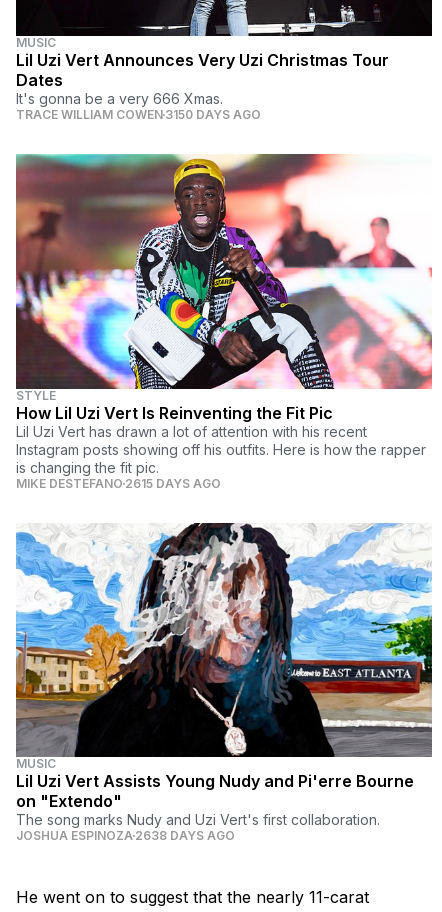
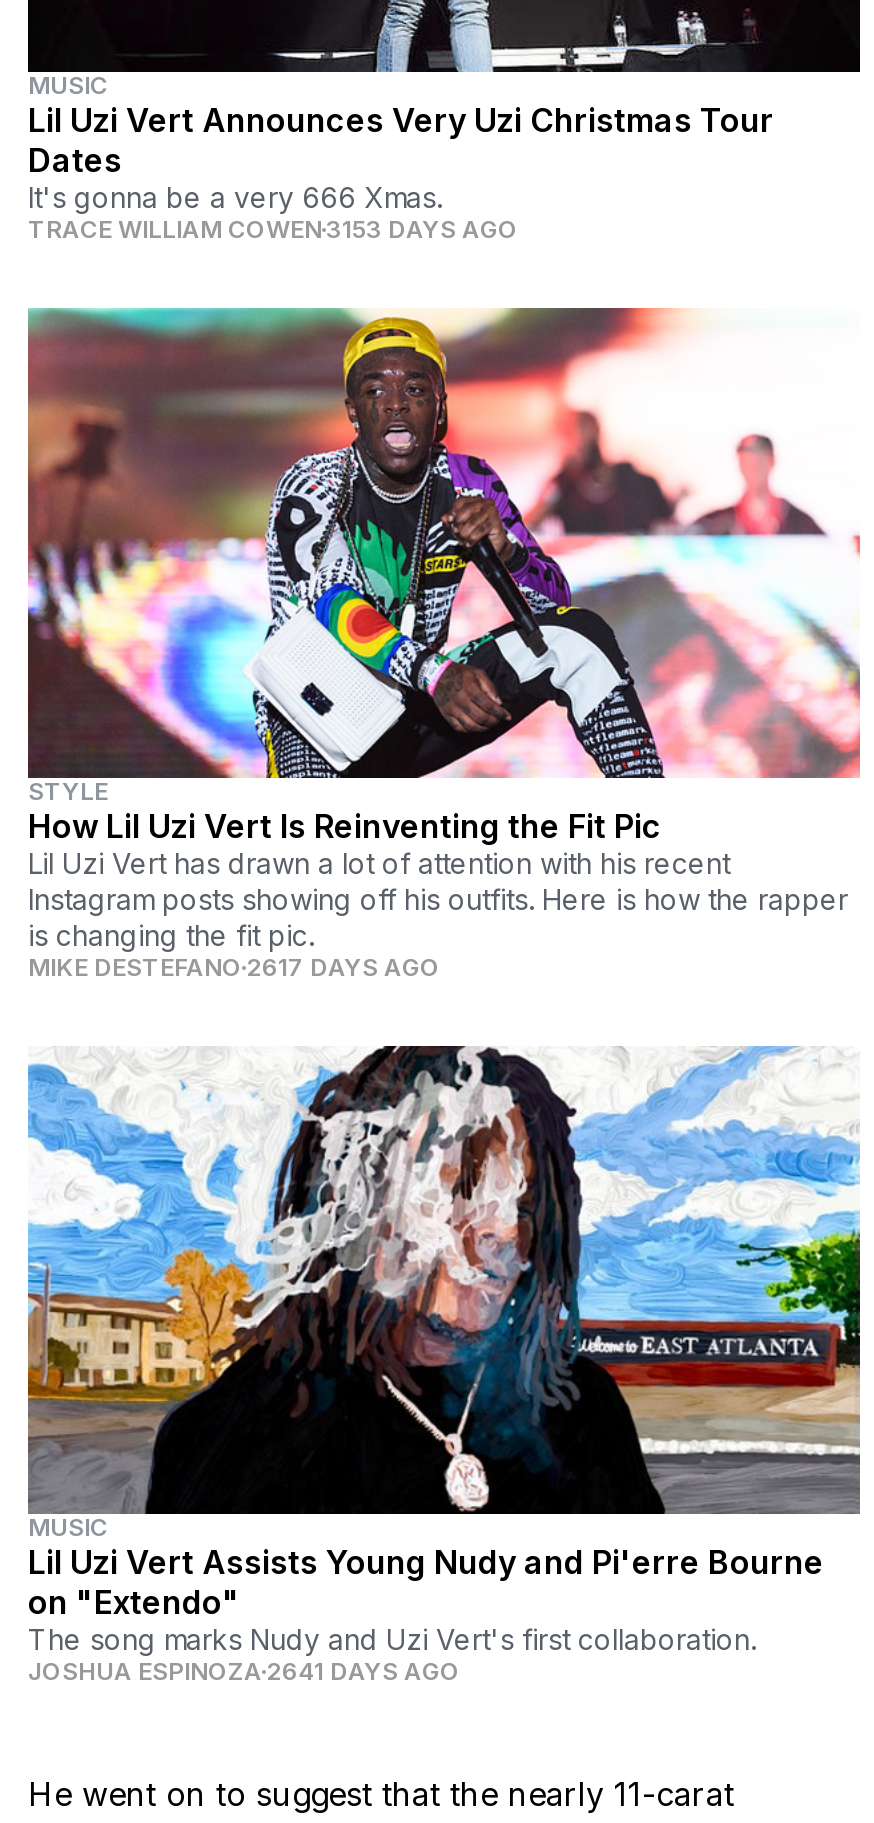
- TRACE WILLIAM COWEN 3150 DAYS AGO
+ TRACE WILLIAM COWEN 3153 DAYS AGO

- MIKE DESTEFANO 2615 DAYS AGO
+ MIKE DESTEFANO 2617 DAYS AGO

- JOSHUA ESPINOZA 2638 DAYS AGO
+ JOSHUA ESPINOZA 2641 DAYS AGO
